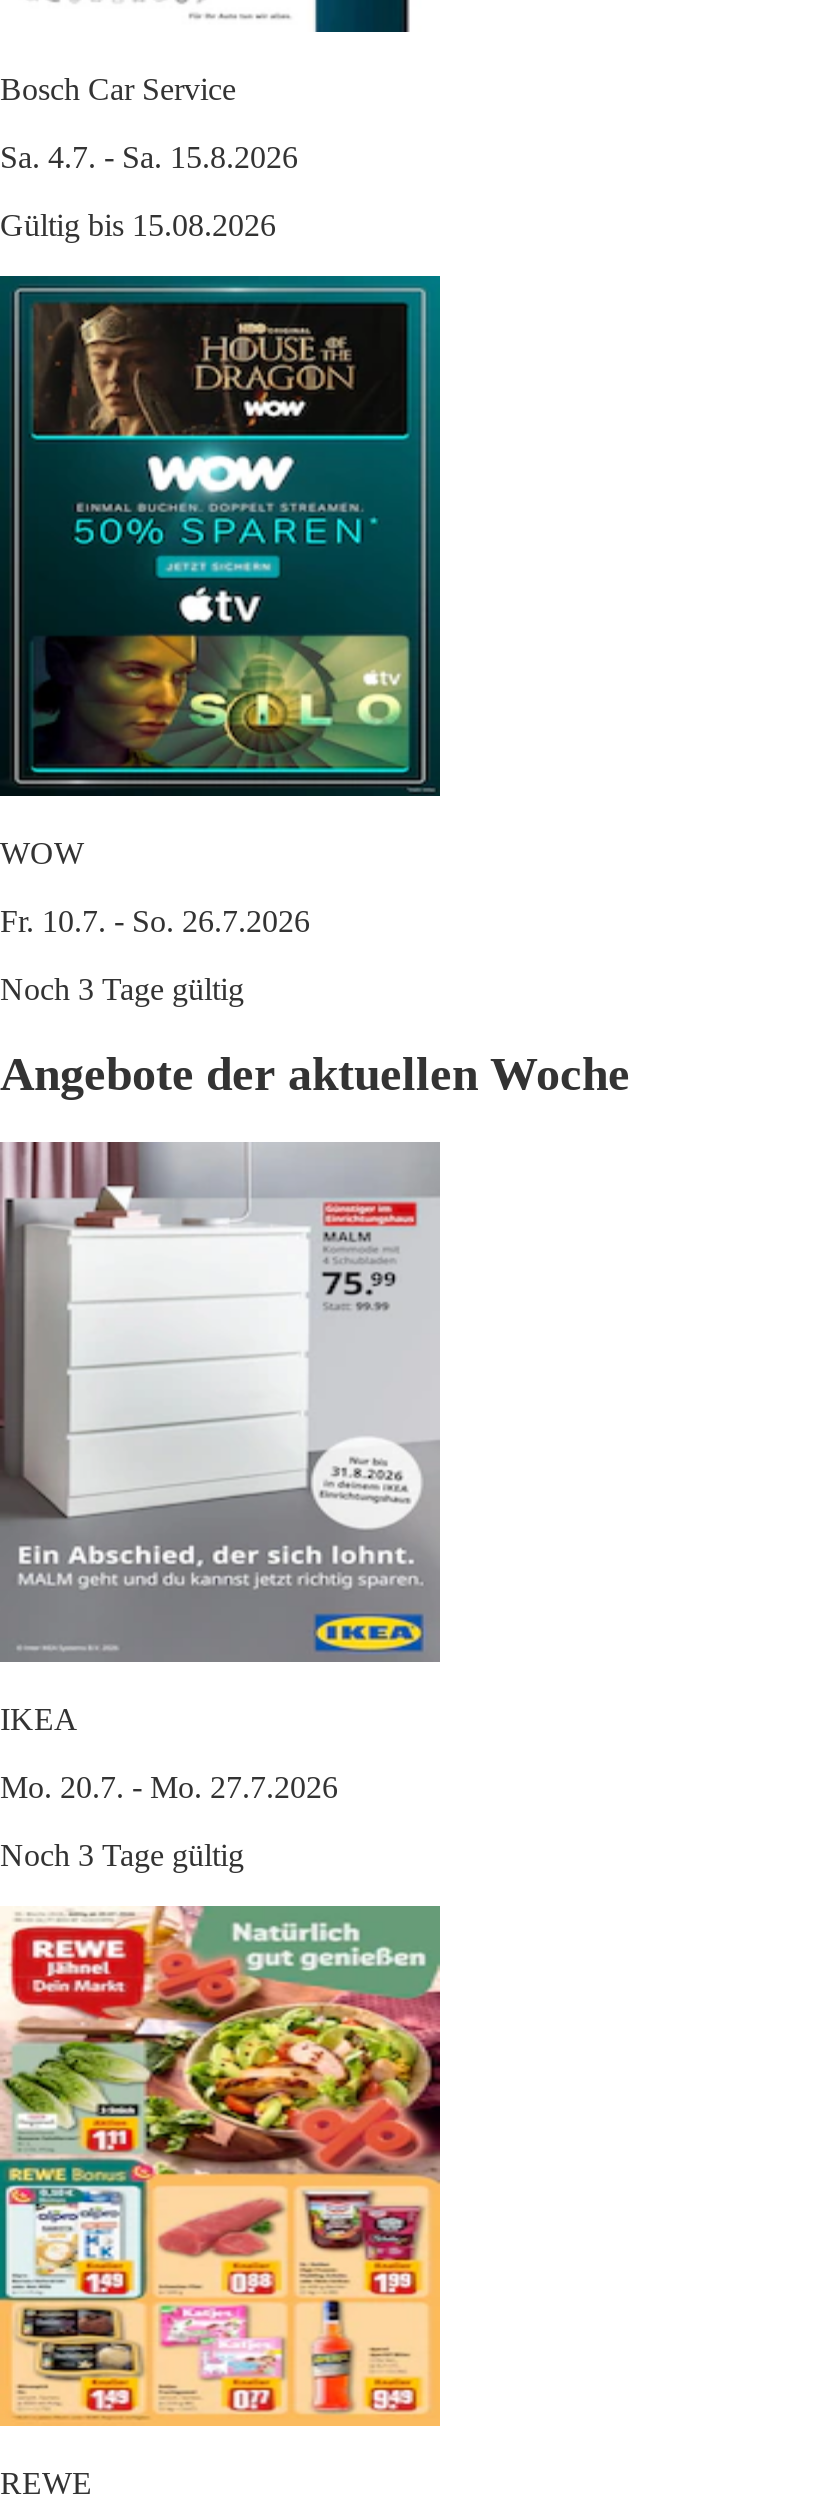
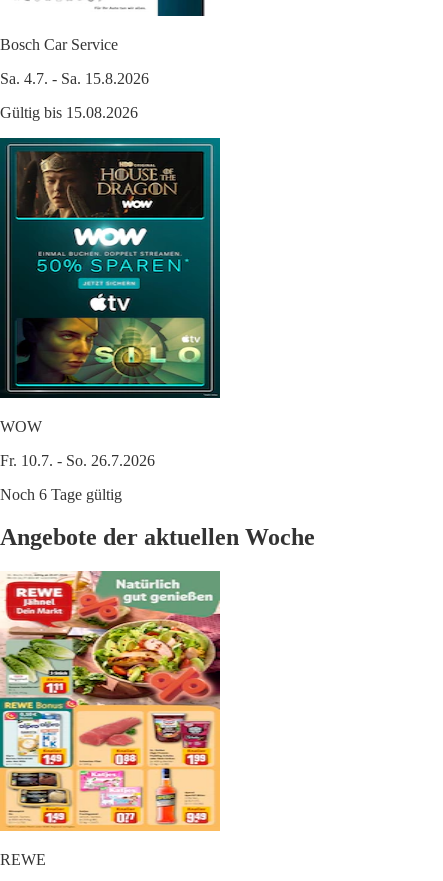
- Noch 3 Tage gültig
+ Noch 6 Tage gültig

- [image]
- IKEA
- Mo. 20.7. - Mo. 27.7.2026
- Noch 3 Tage gültig
